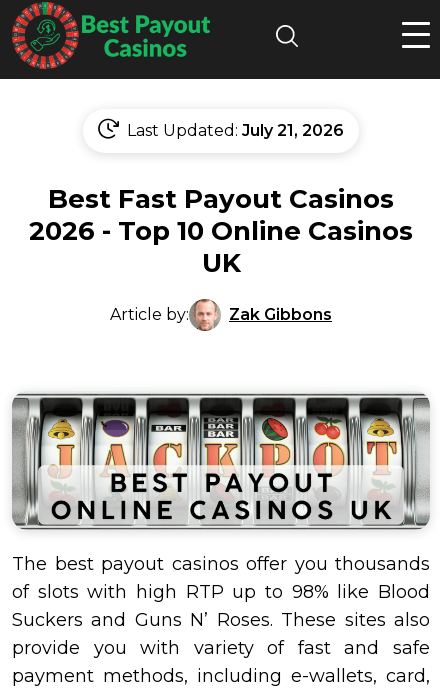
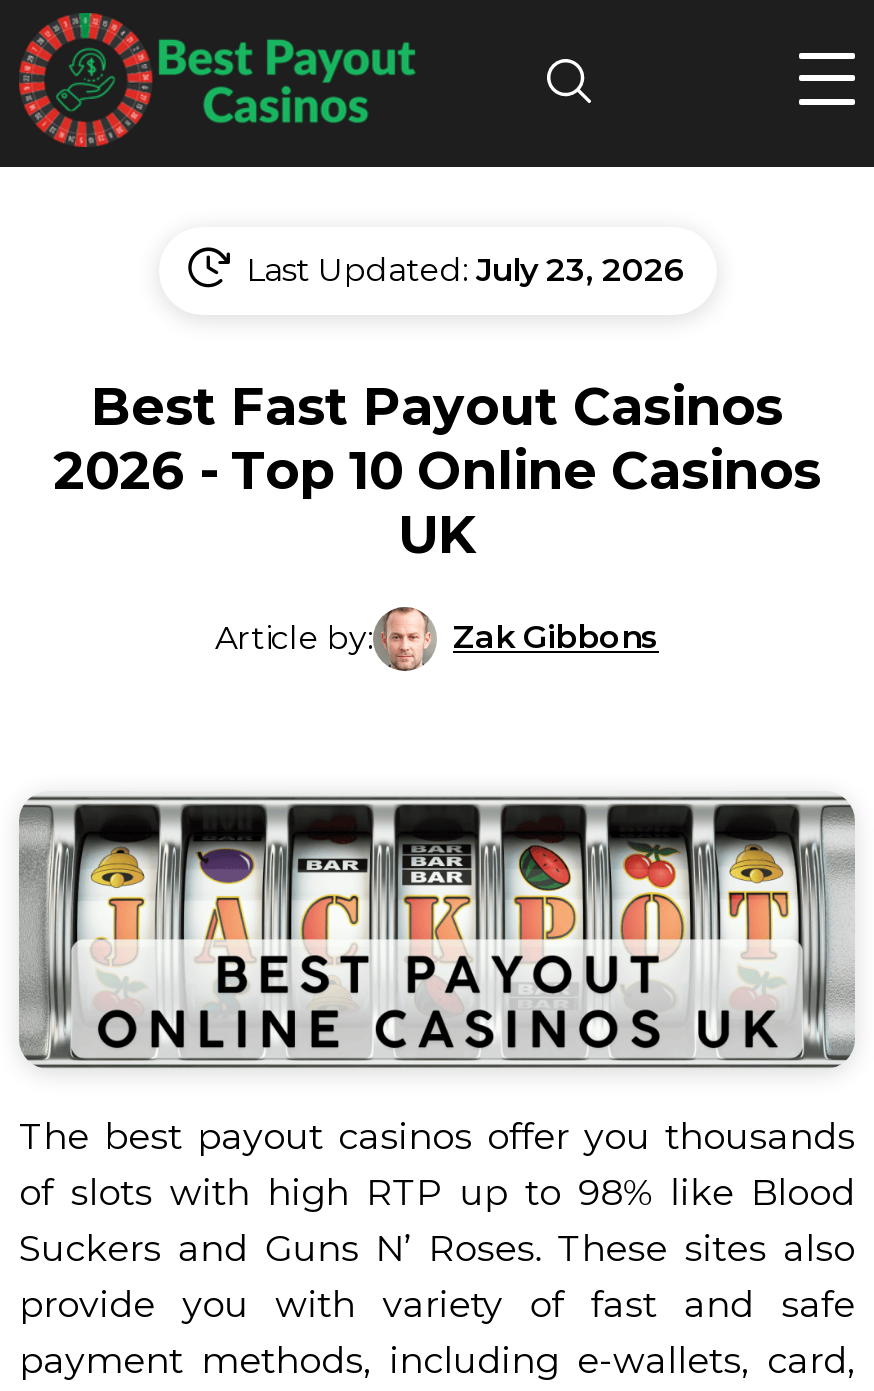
- Last Updated: July 21, 2026
+ Last Updated: July 23, 2026
